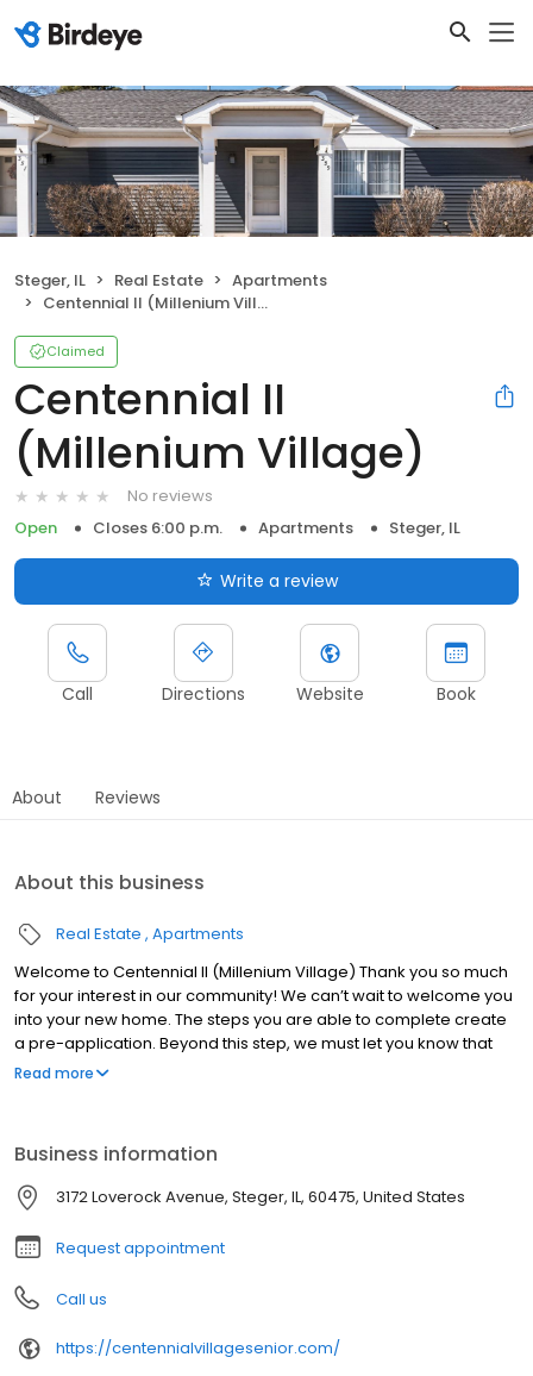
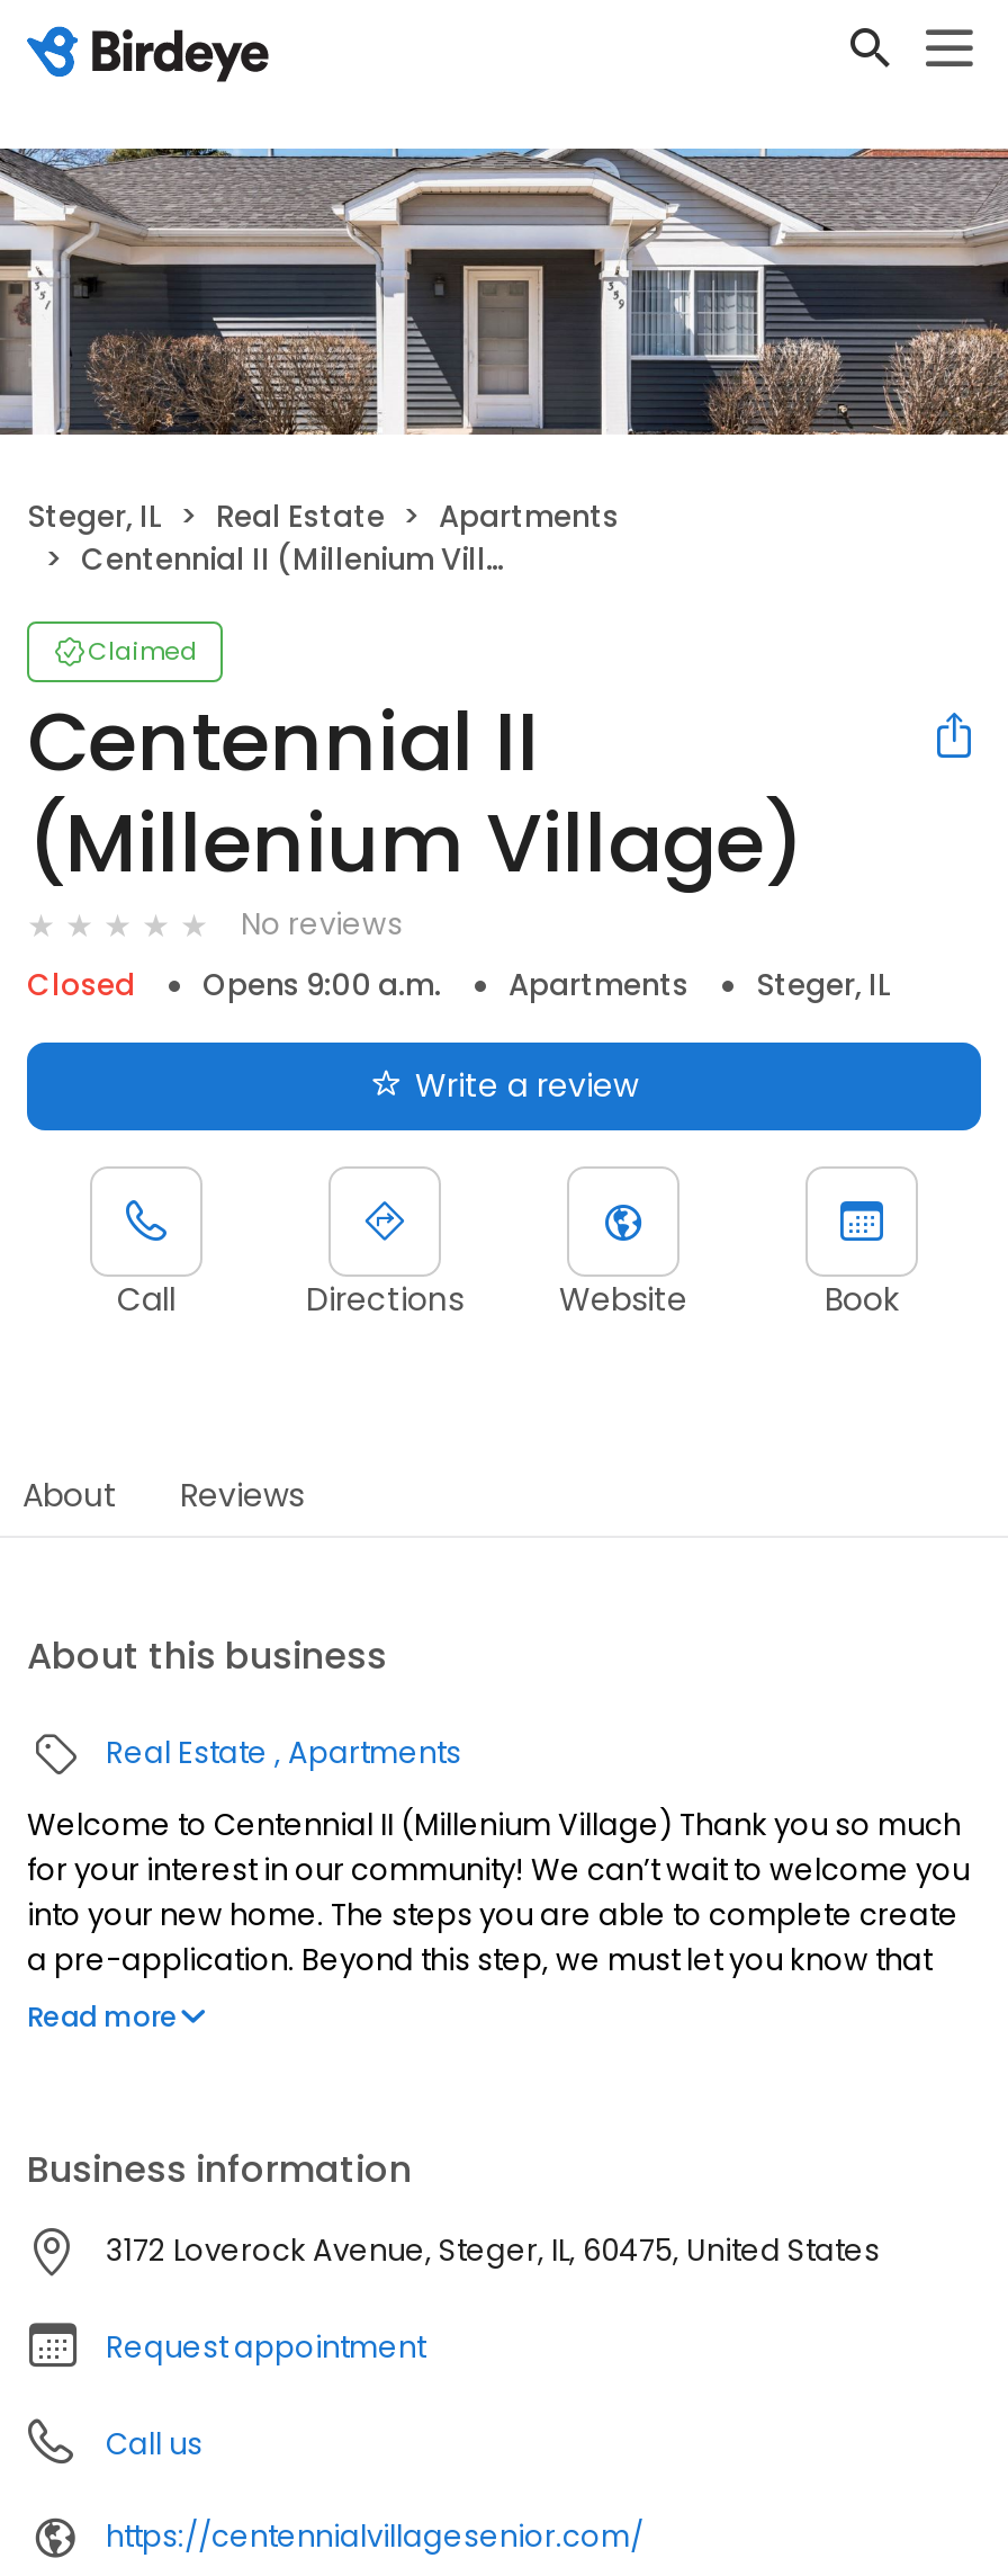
- Open
- Closes 6:00 p.m.
+ Closed
+ Opens 9:00 a.m.
